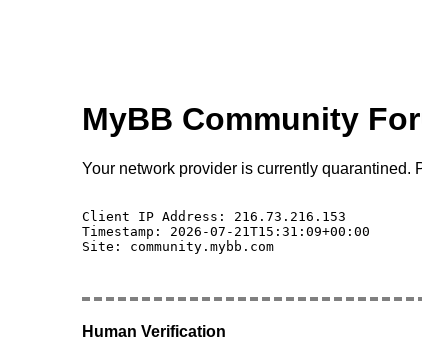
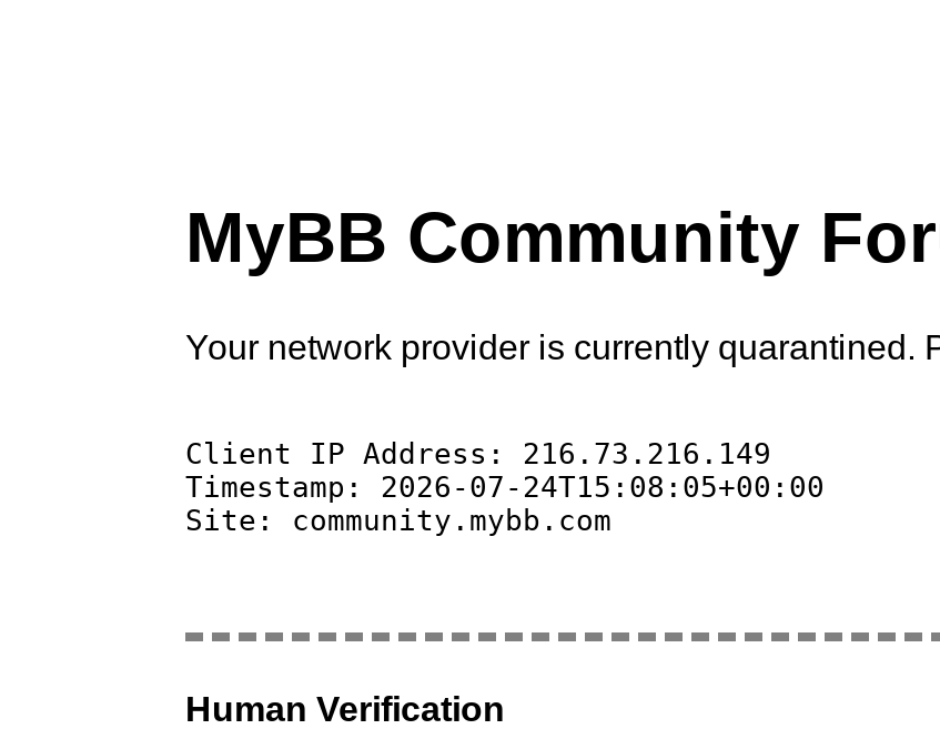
- Client IP Address: 216.73.216.153
+ Client IP Address: 216.73.216.149

- Timestamp: 2026-07-21T15:31:09+00:00
+ Timestamp: 2026-07-24T15:08:05+00:00
